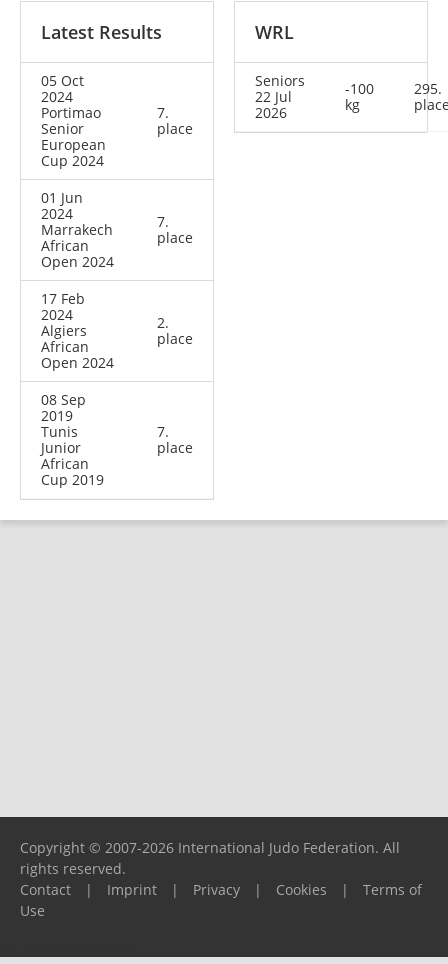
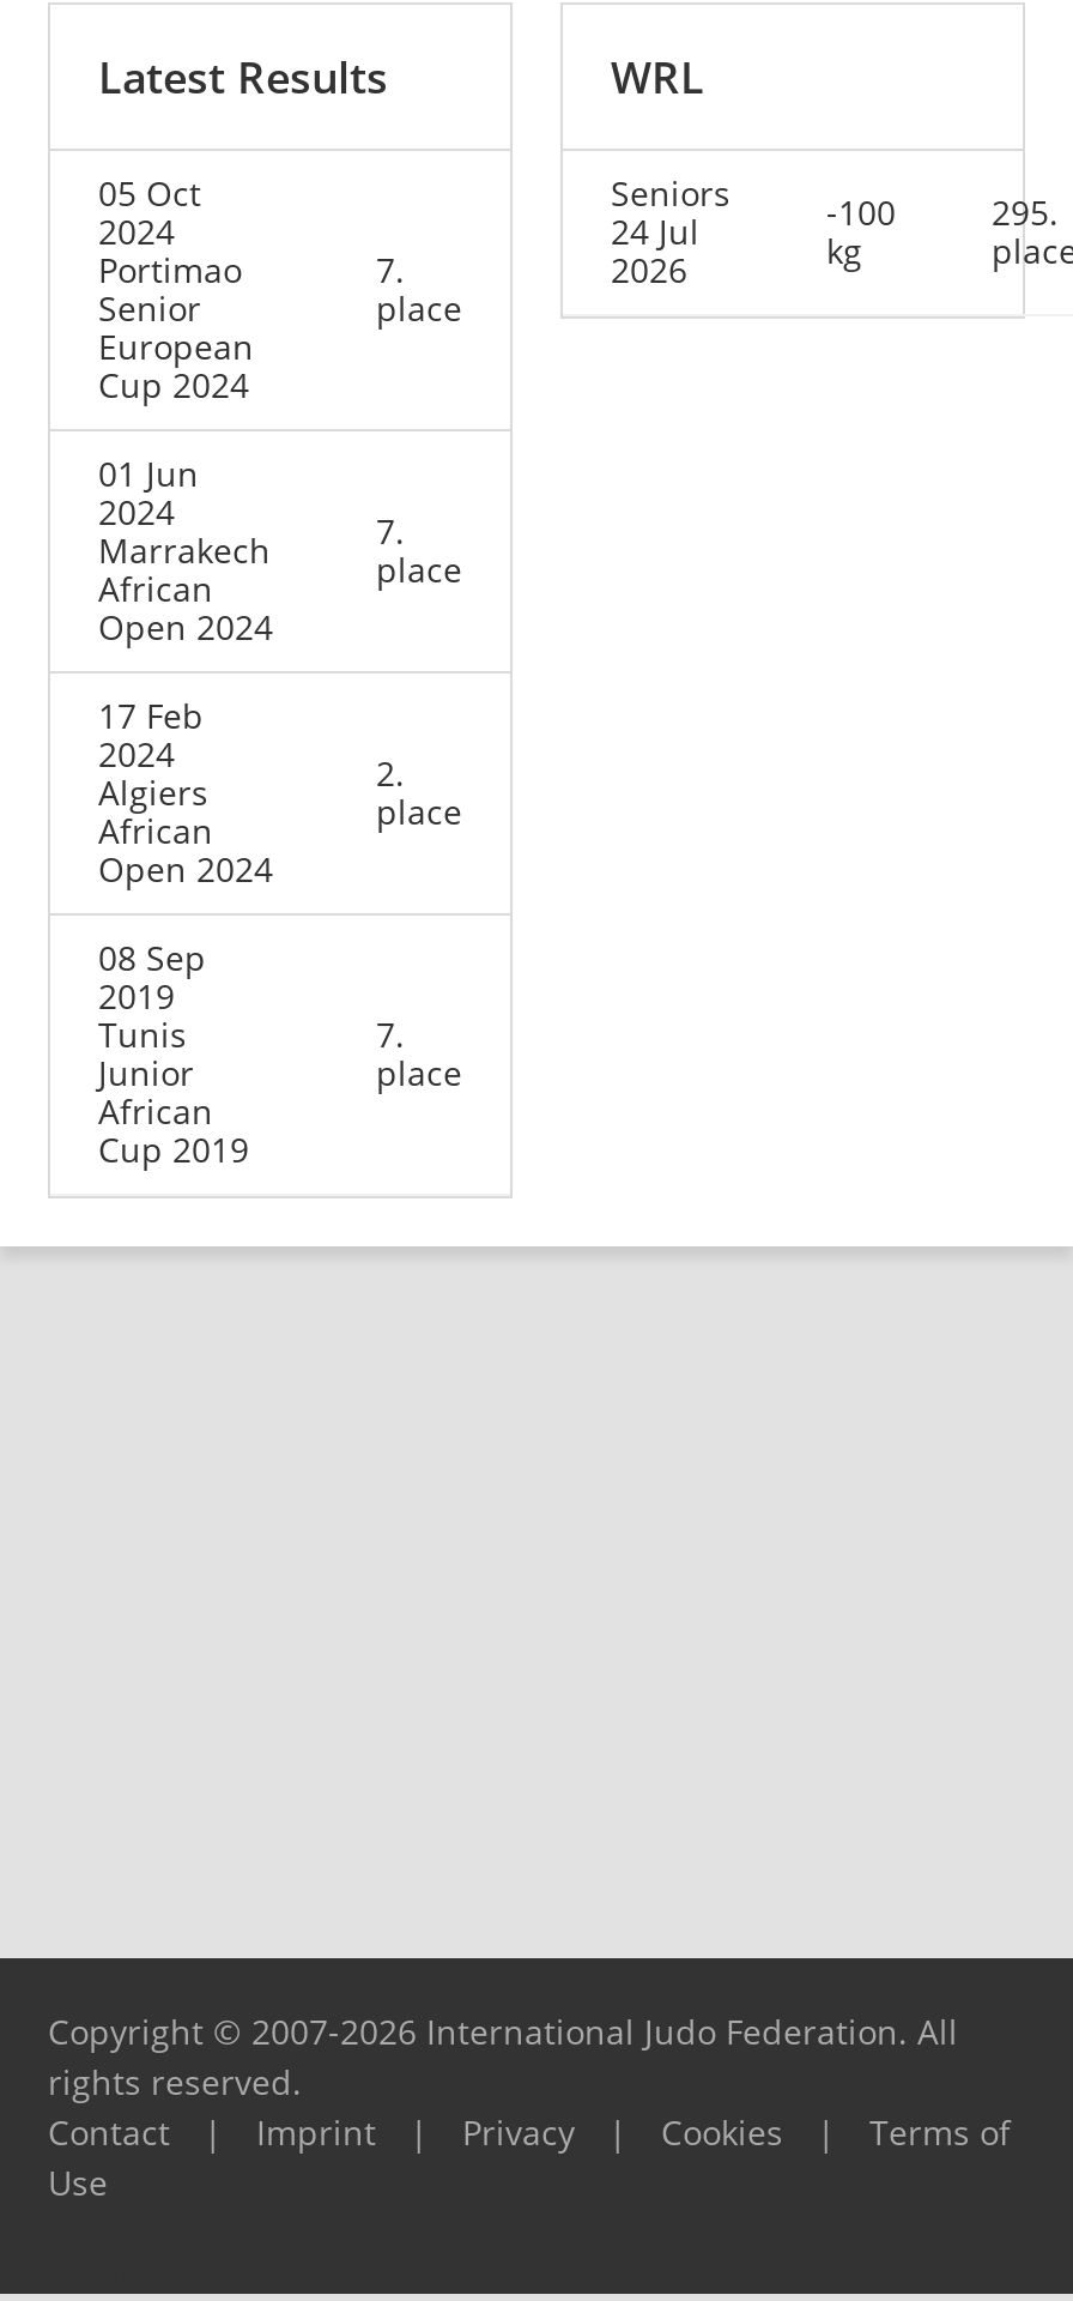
- 22 Jul
+ 24 Jul
